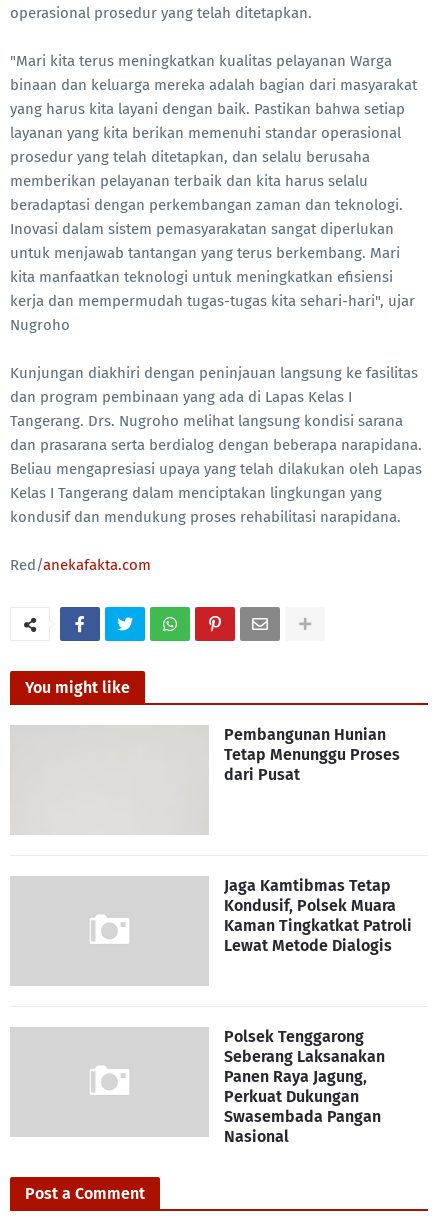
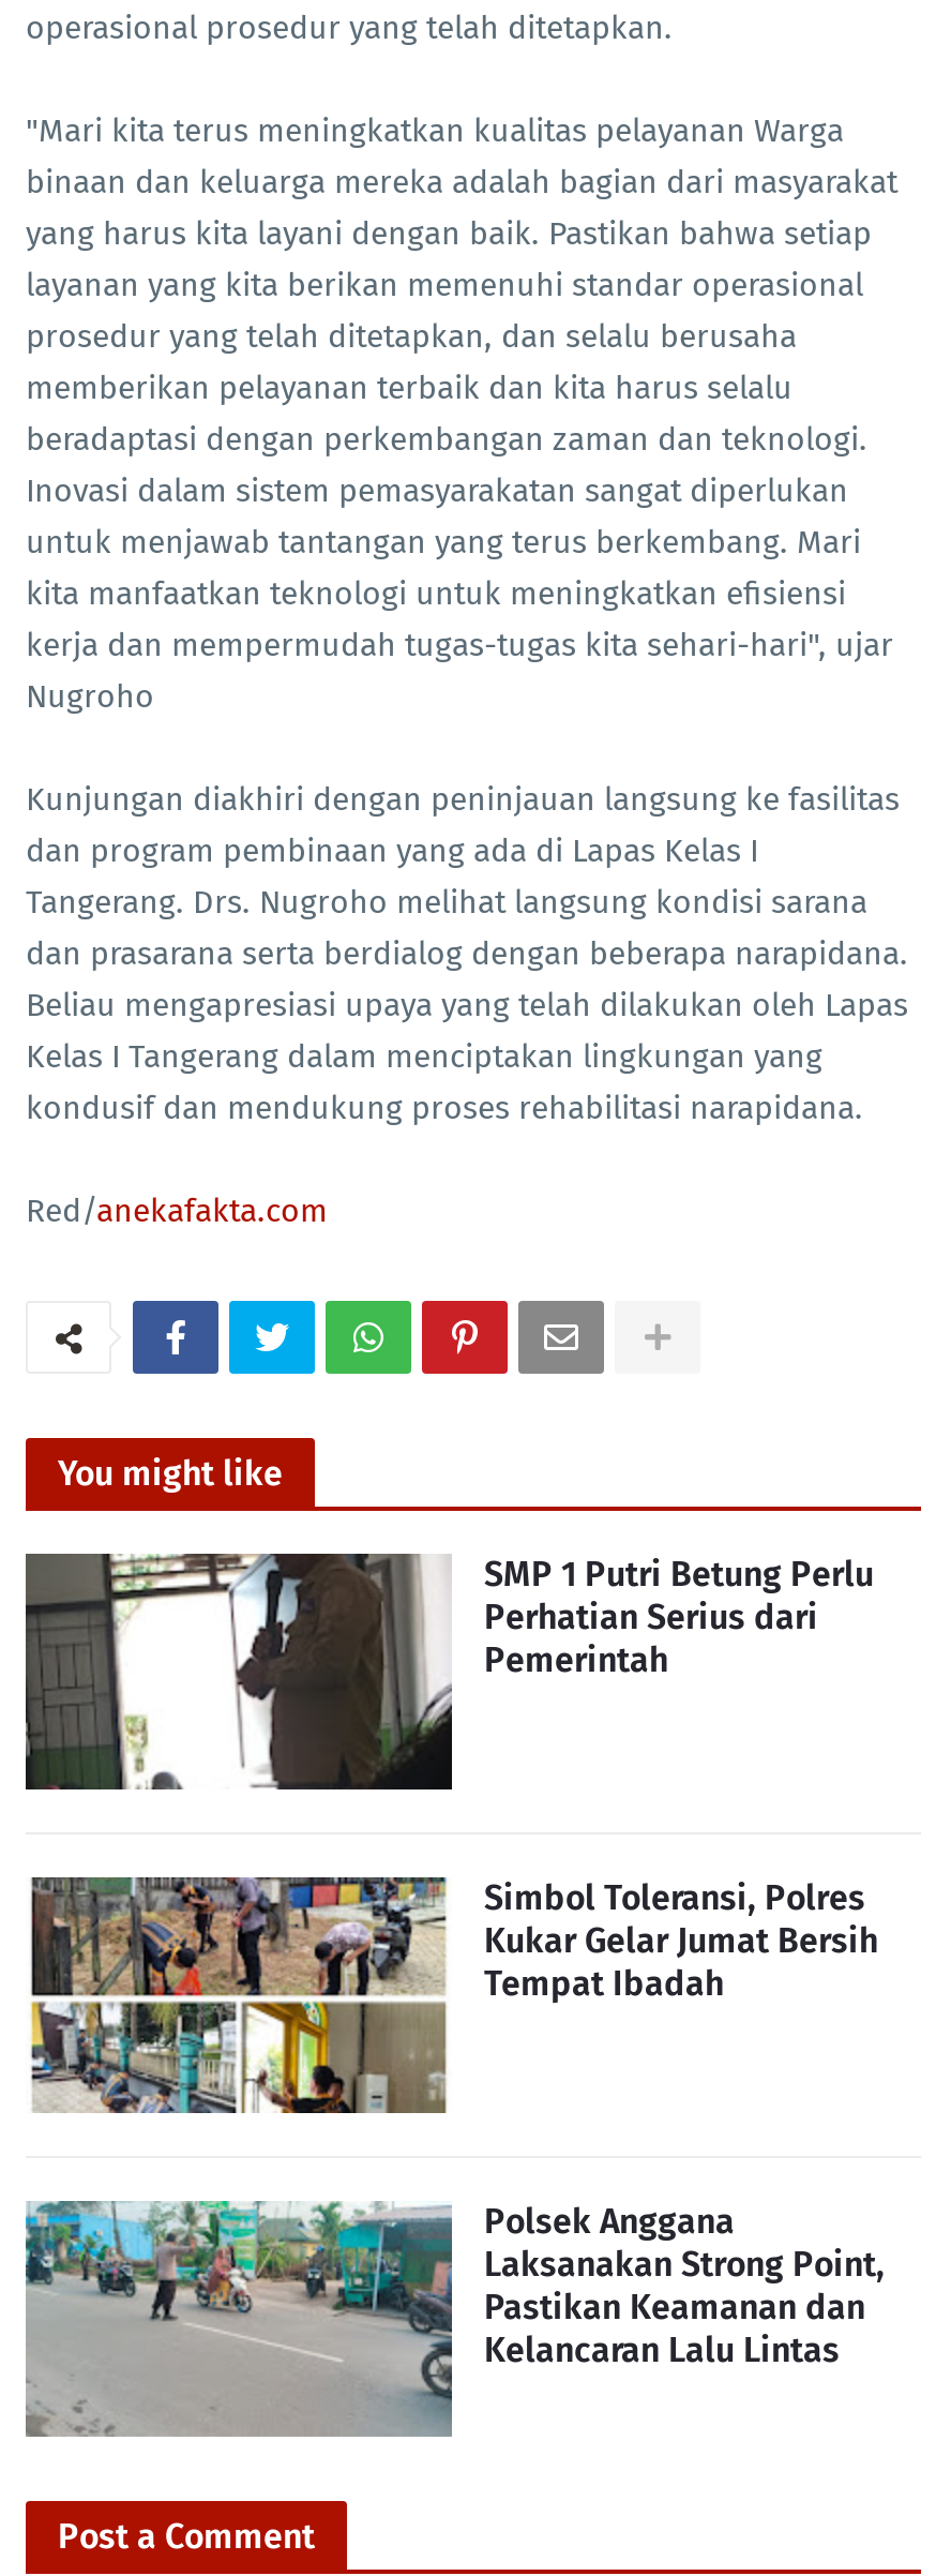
+ [image]

+ [image]

+ [image]

- Pembangunan Hunian
- Tetap Menunggu Proses
- dari Pusat
+ SMP 1 Putri Betung Perlu
+ Perhatian Serius dari
+ Pemerintah

- Jaga Kamtibmas Tetap
- Kondusif, Polsek Muara
- Kaman Tingkatkat Patroli
- Lewat Metode Dialogis
+ Simbol Toleransi, Polres
+ Kukar Gelar Jumat Bersih
+ Tempat Ibadah

- Polsek Tenggarong
- Seberang Laksanakan
- Panen Raya Jagung,
- Perkuat Dukungan
- Swasembada Pangan
- Nasional
+ Polsek Anggana
+ Laksanakan Strong Point,
+ Pastikan Keamanan dan
+ Kelancaran Lalu Lintas
